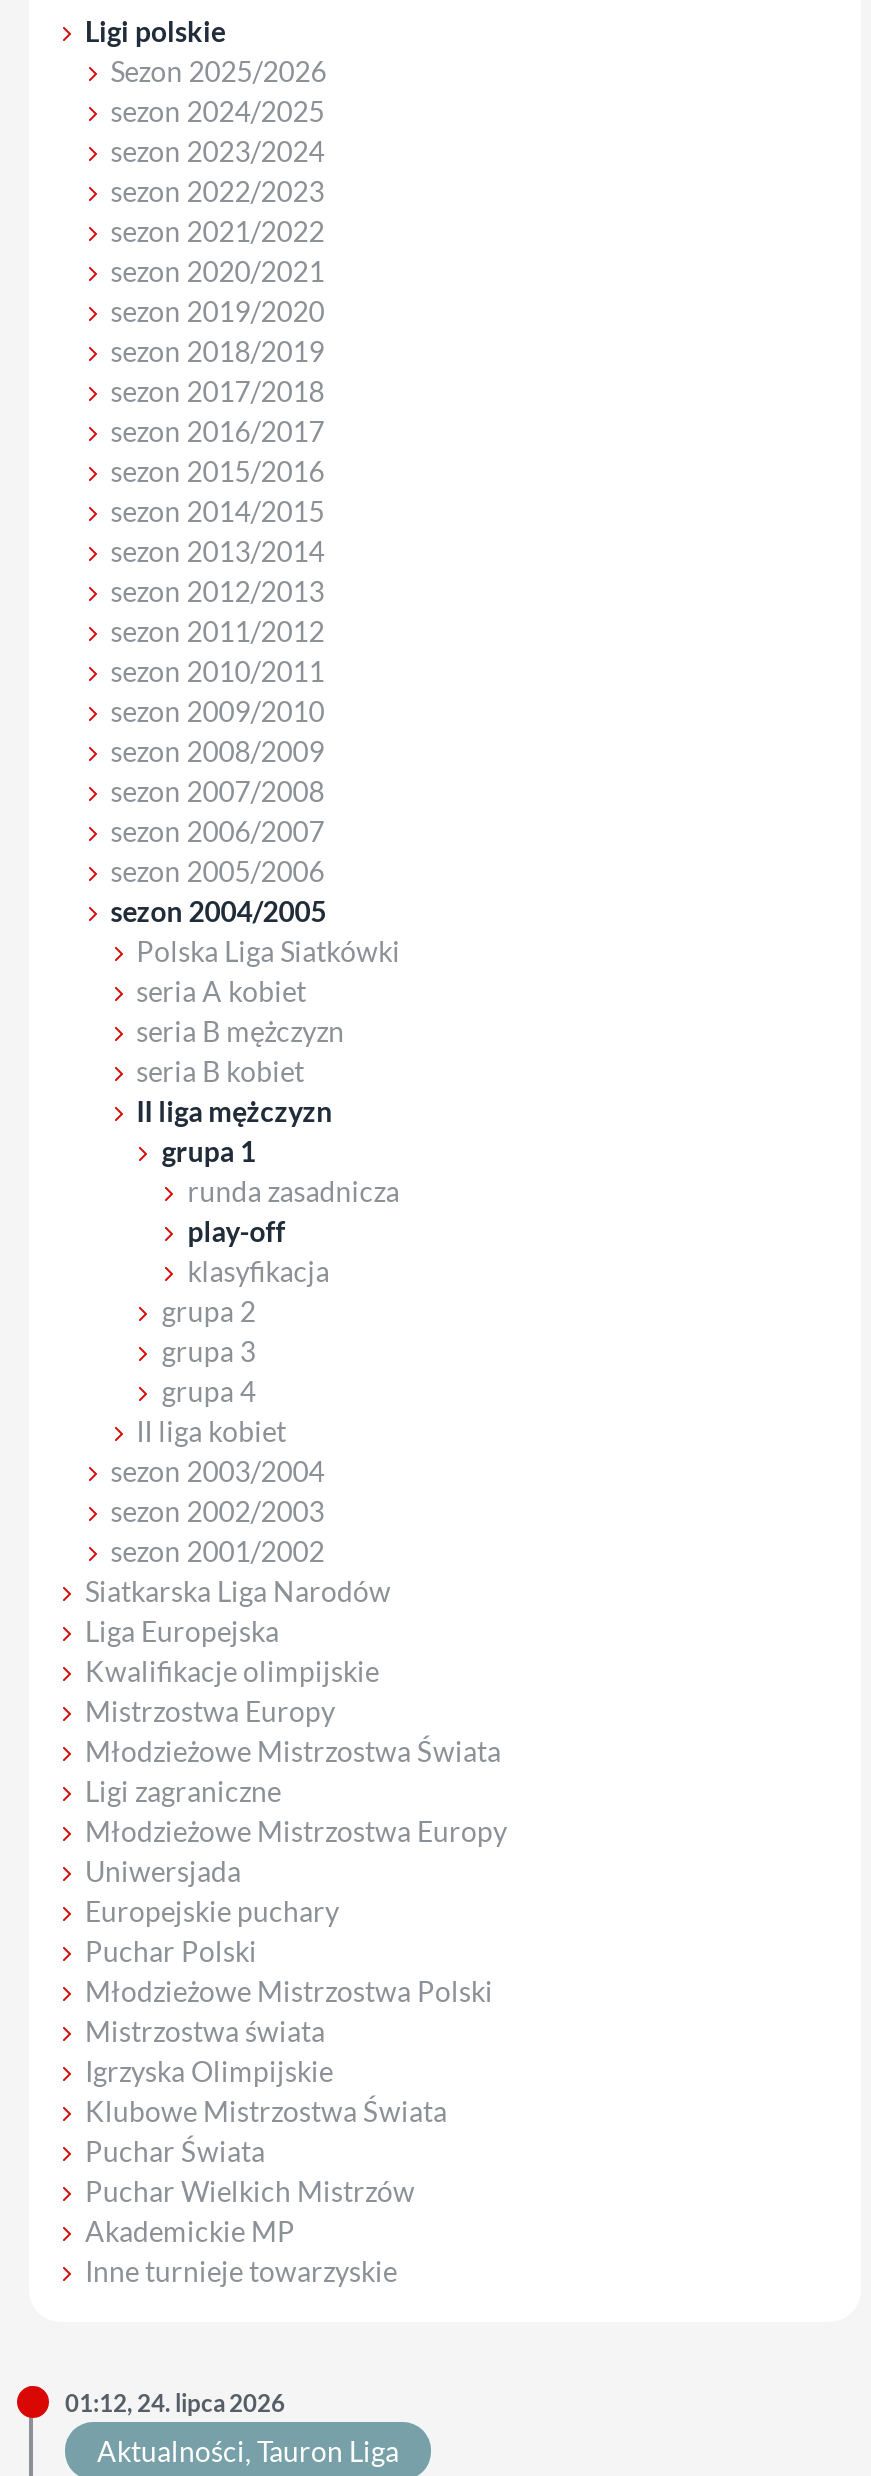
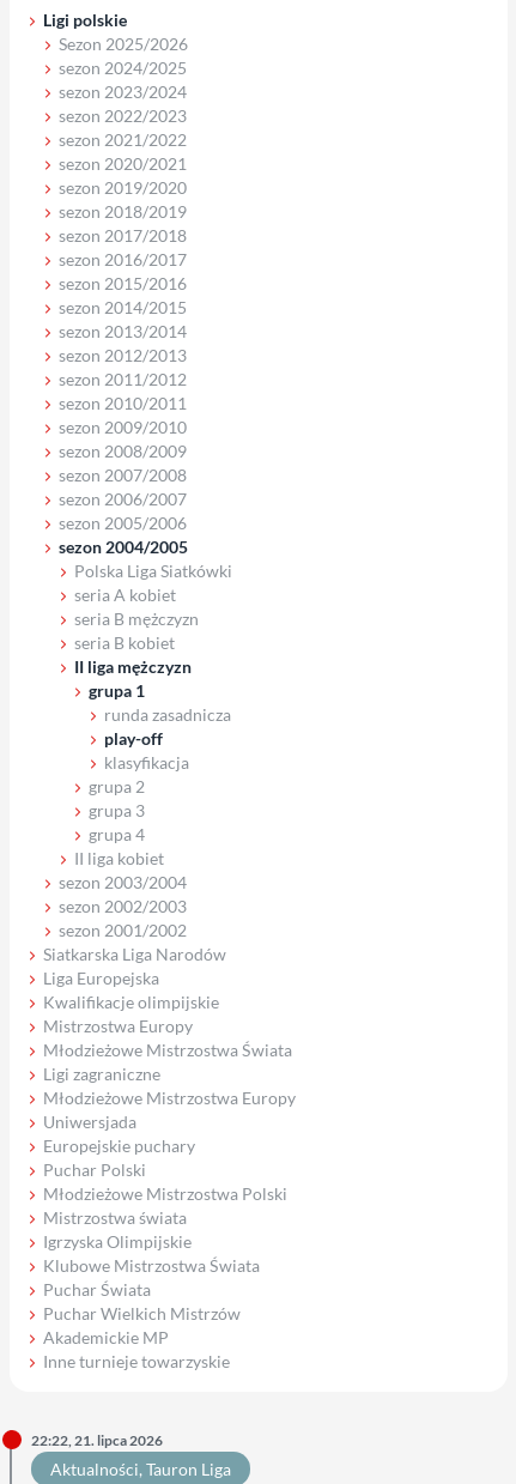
- 01:12, 24. lipca 2026
+ 22:22, 21. lipca 2026
